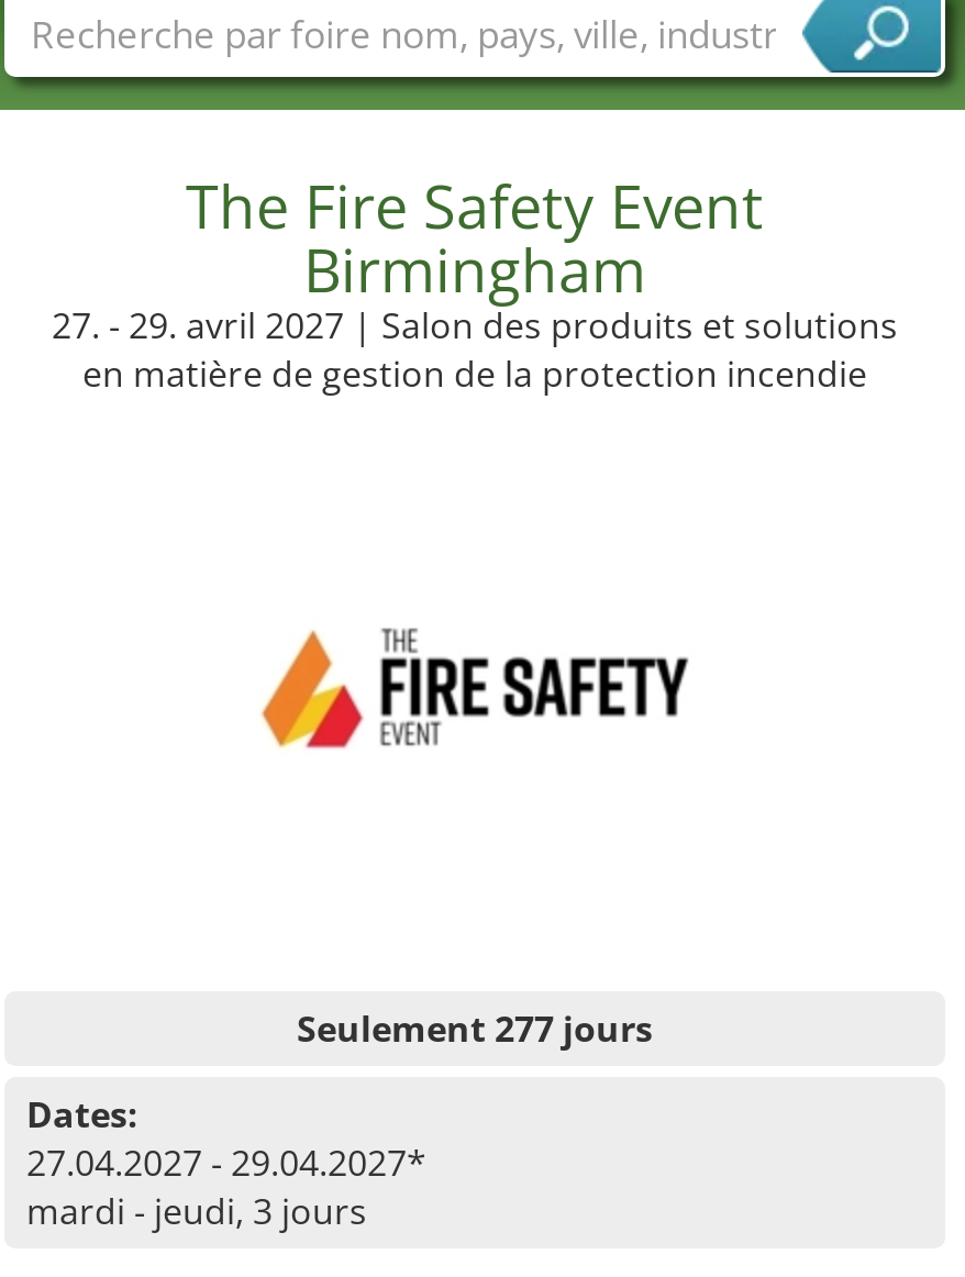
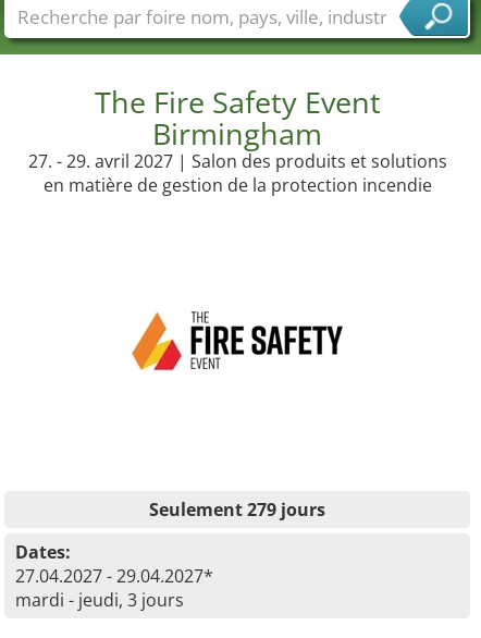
- Seulement 277 jours
+ Seulement 279 jours
